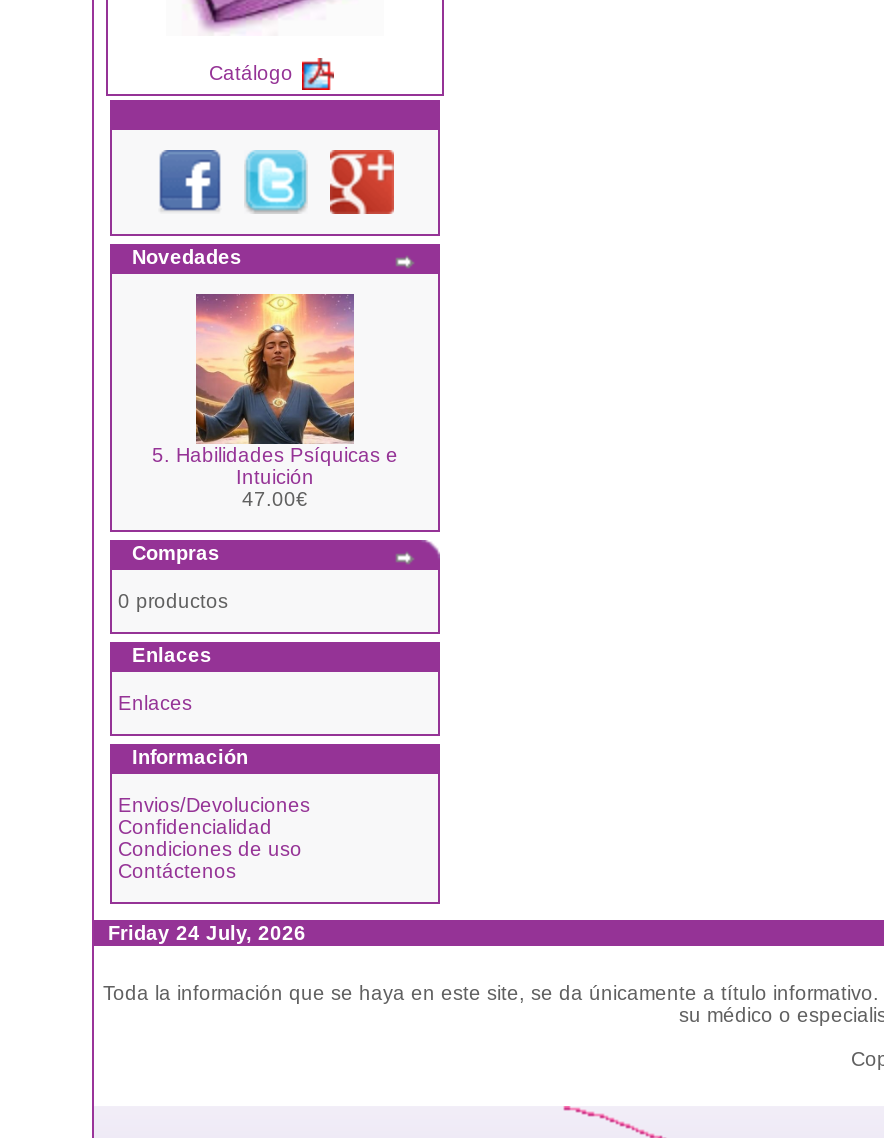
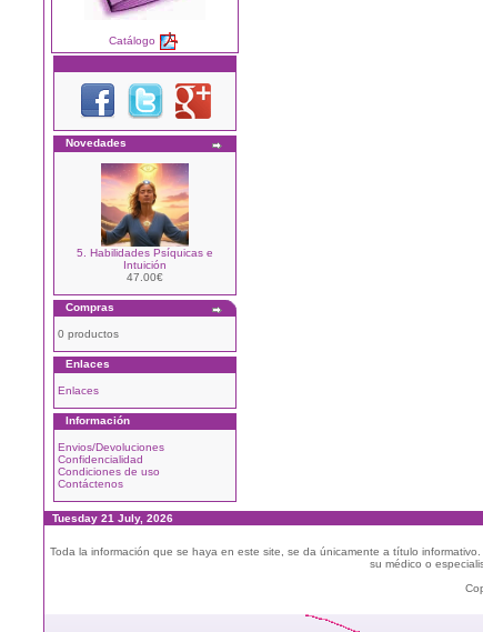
- Friday 24 July, 2026
+ Tuesday 21 July, 2026
